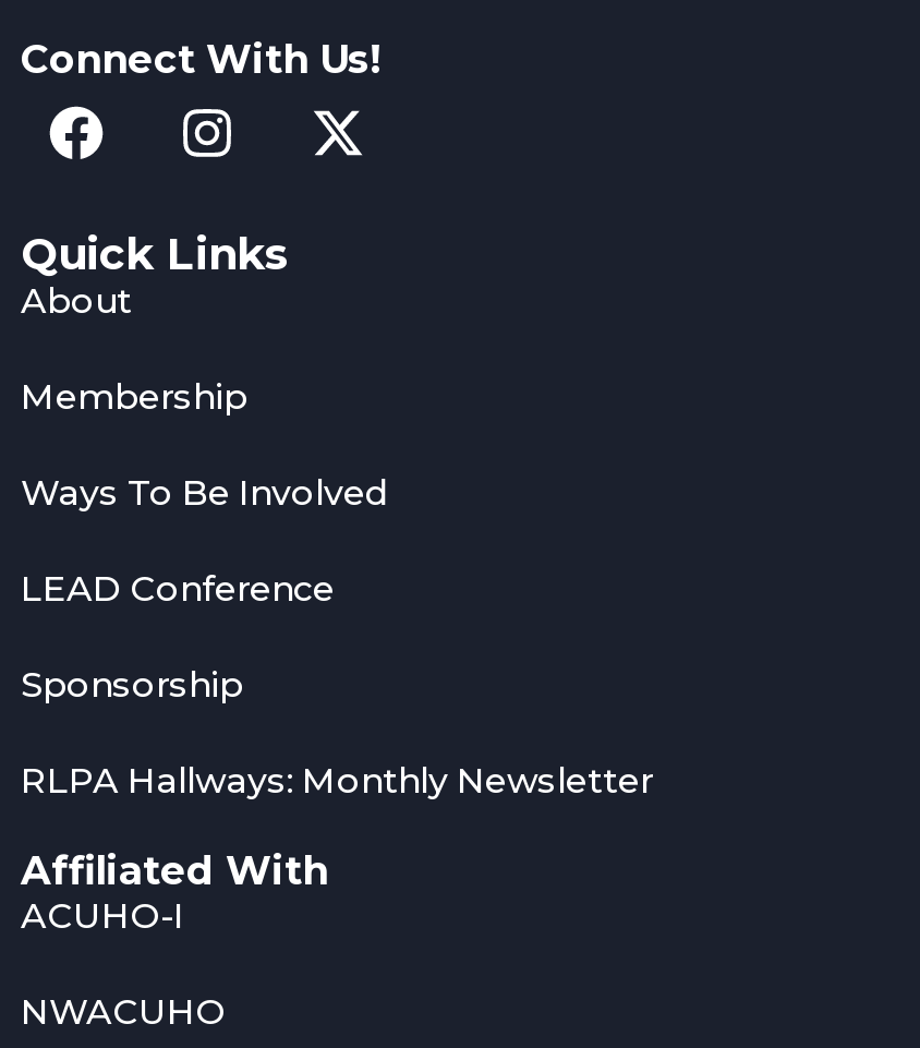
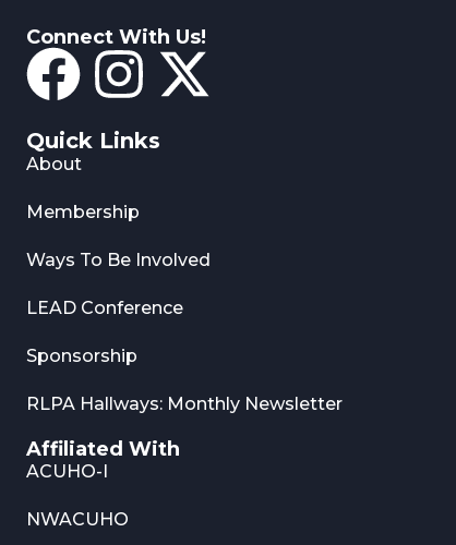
- [image]
+ [image]

- [image]
+ [image]

- [image]
+ [image]
